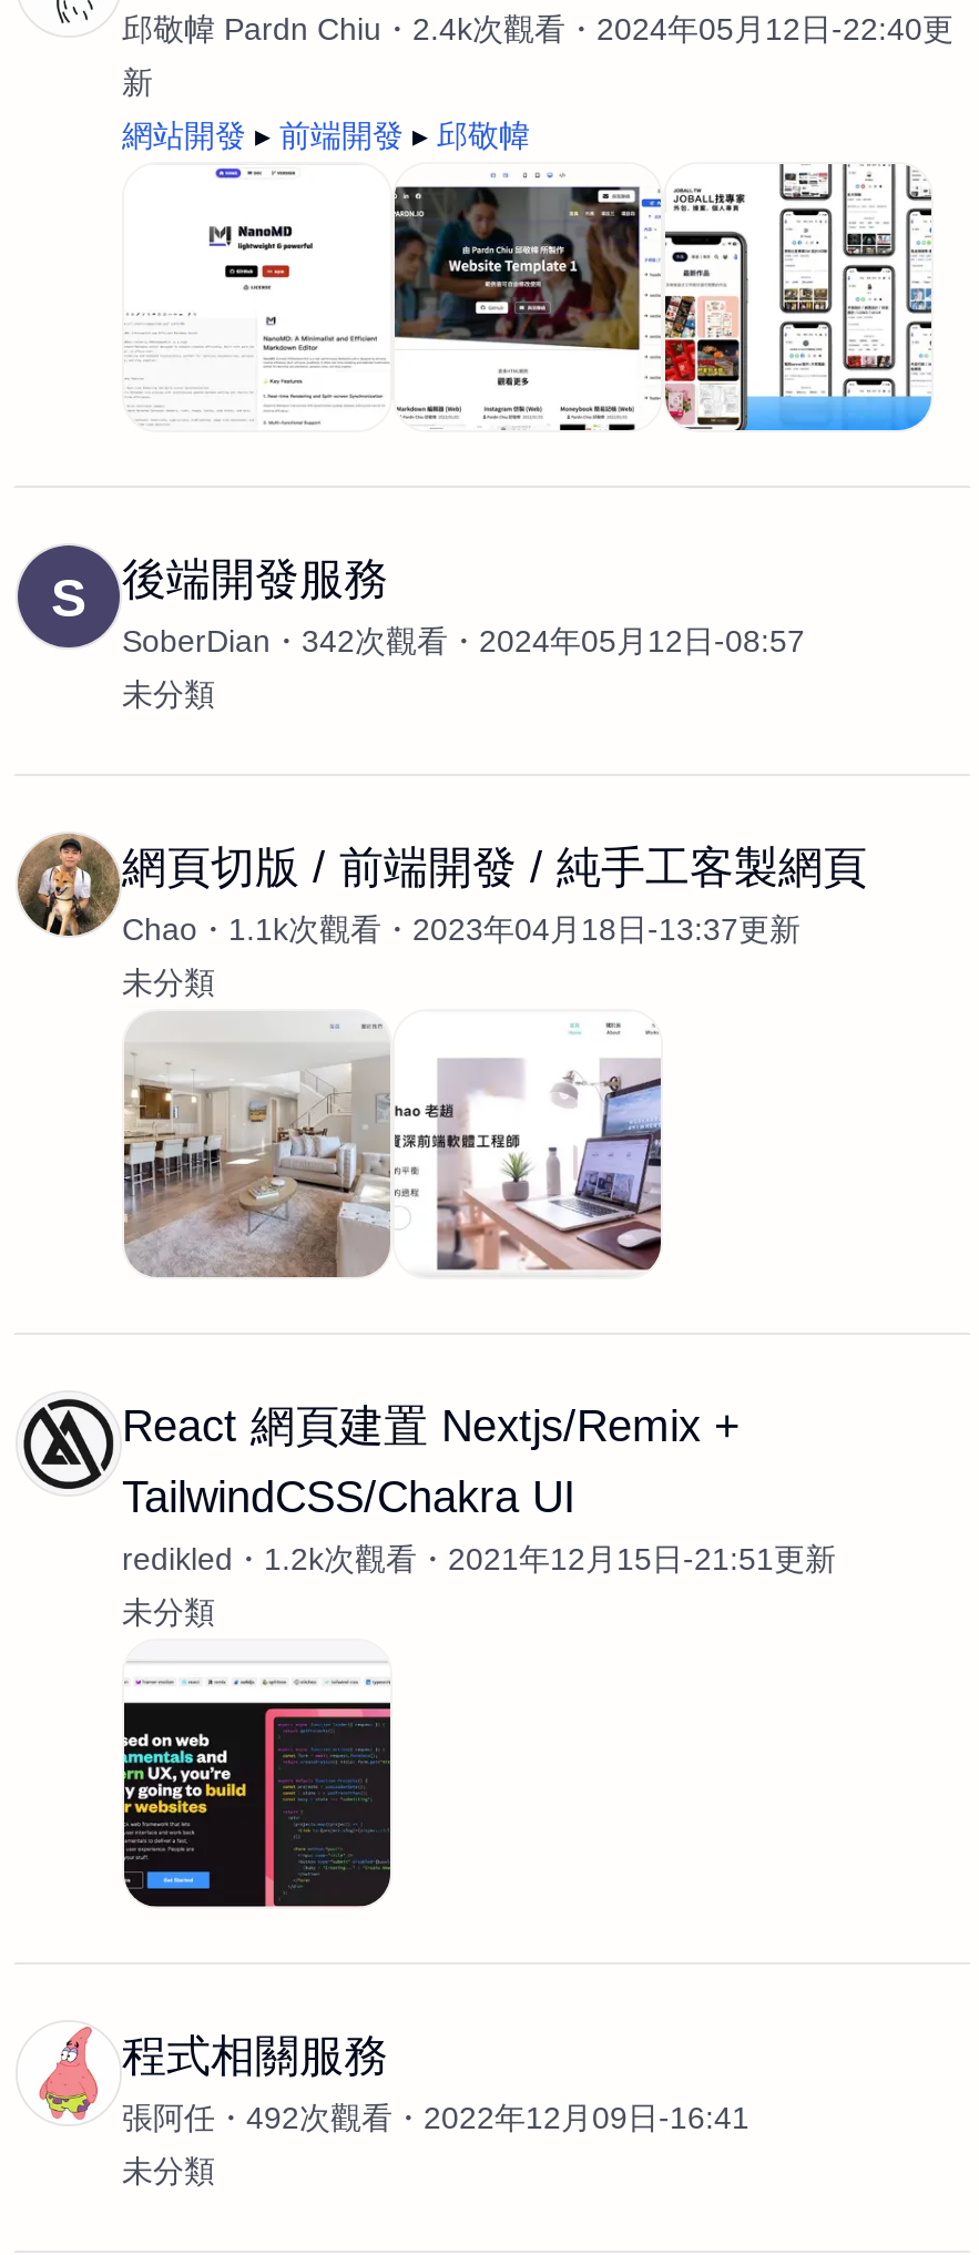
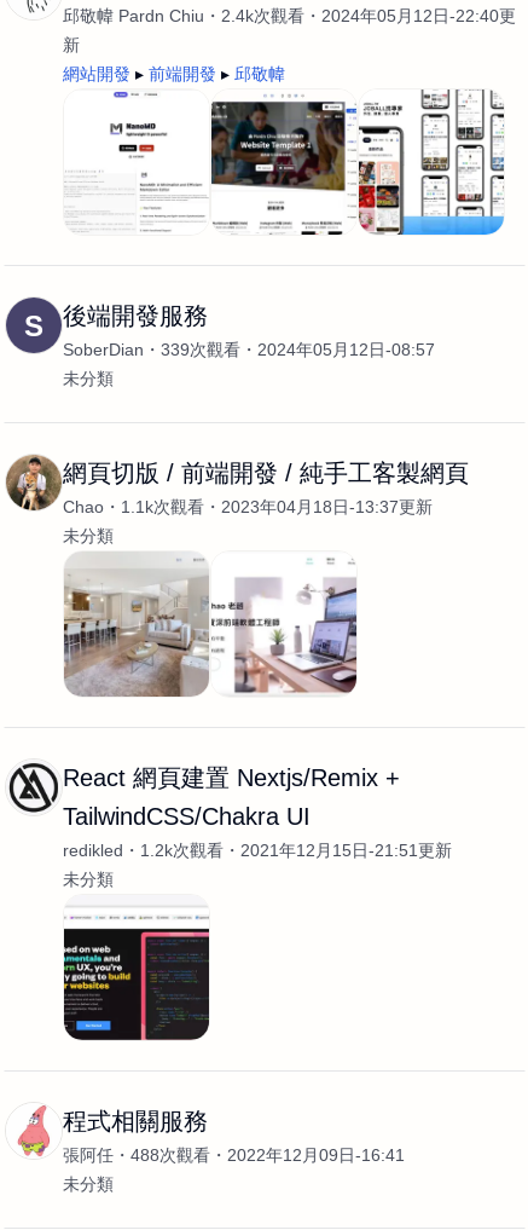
- SoberDian 342次觀看 2024年05月12日-08:57
+ SoberDian 339次觀看 2024年05月12日-08:57

- 張阿任 492次觀看 2022年12月09日-16:41
+ 張阿任 488次觀看 2022年12月09日-16:41
